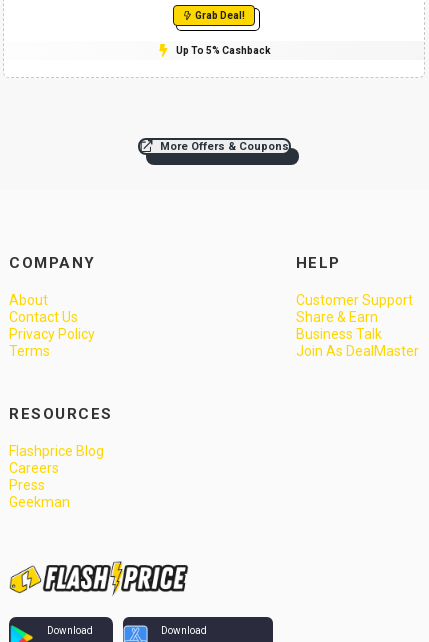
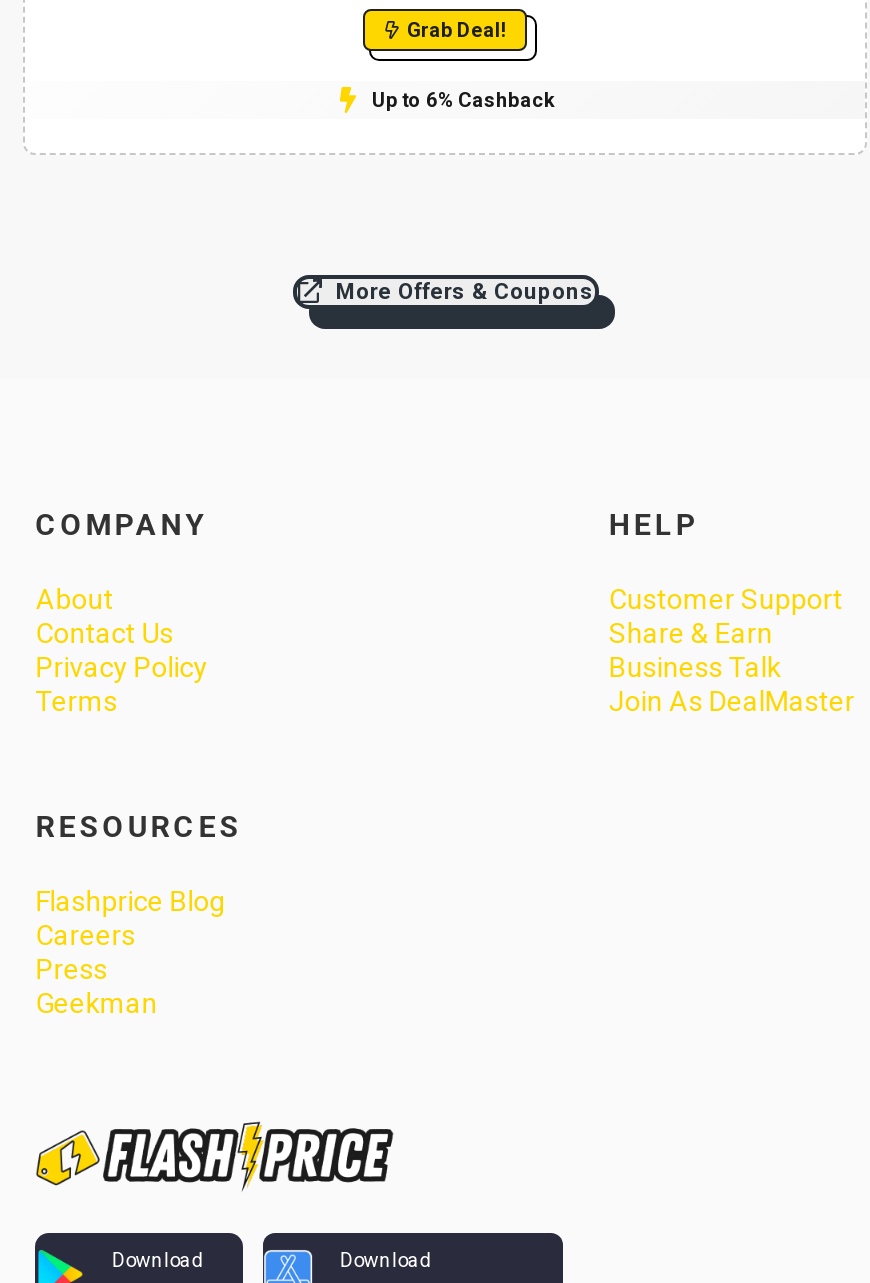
- Up To 5% Cashback
+ Up to 6% Cashback
